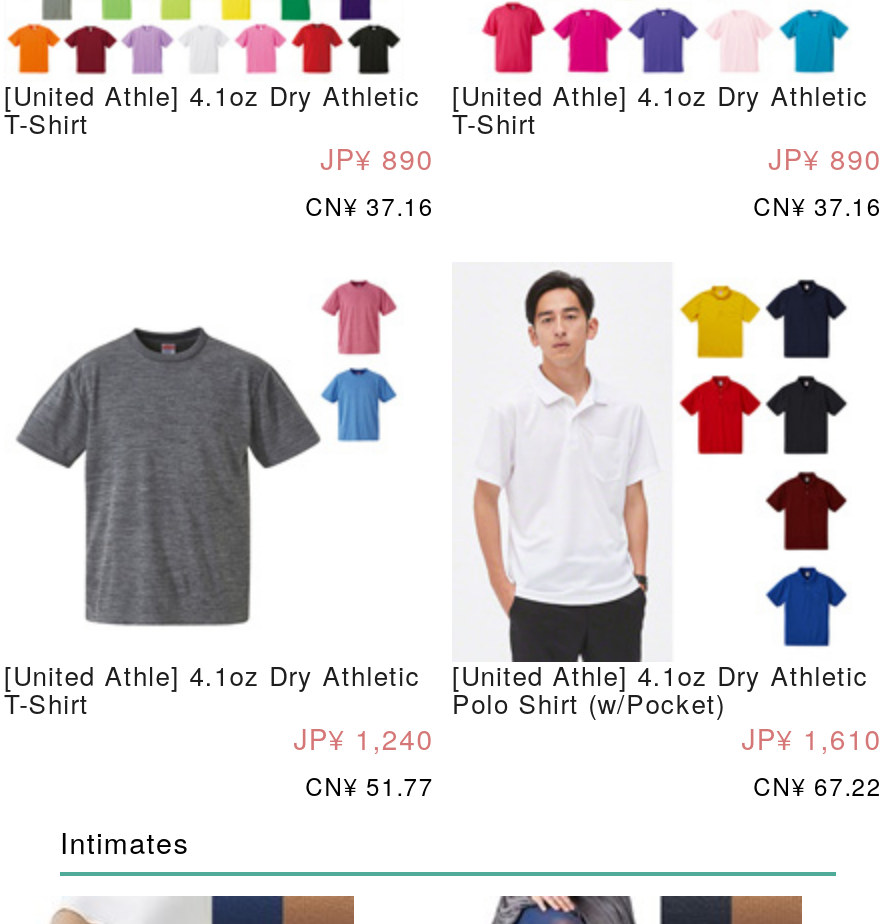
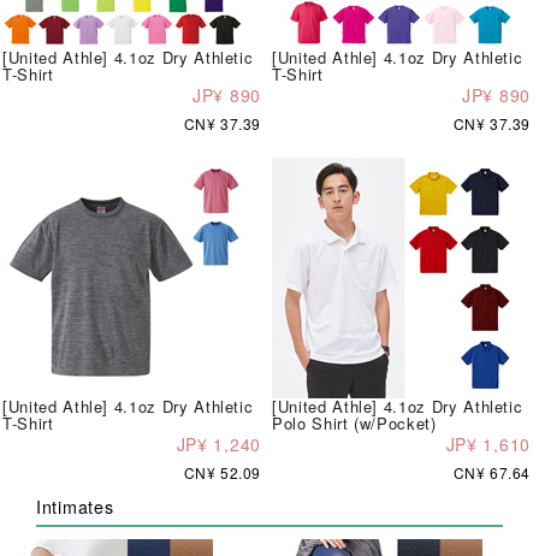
- CN¥ 37.16
+ CN¥ 37.39

- CN¥ 37.16
+ CN¥ 37.39

- CN¥ 51.77
+ CN¥ 52.09

- CN¥ 67.22
+ CN¥ 67.64
